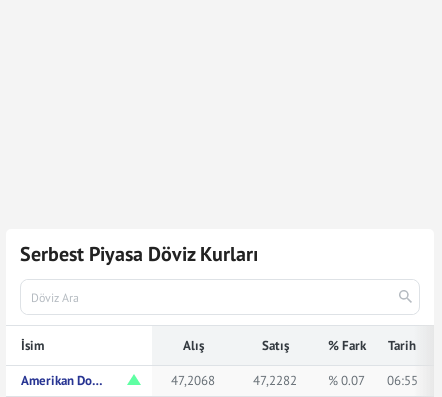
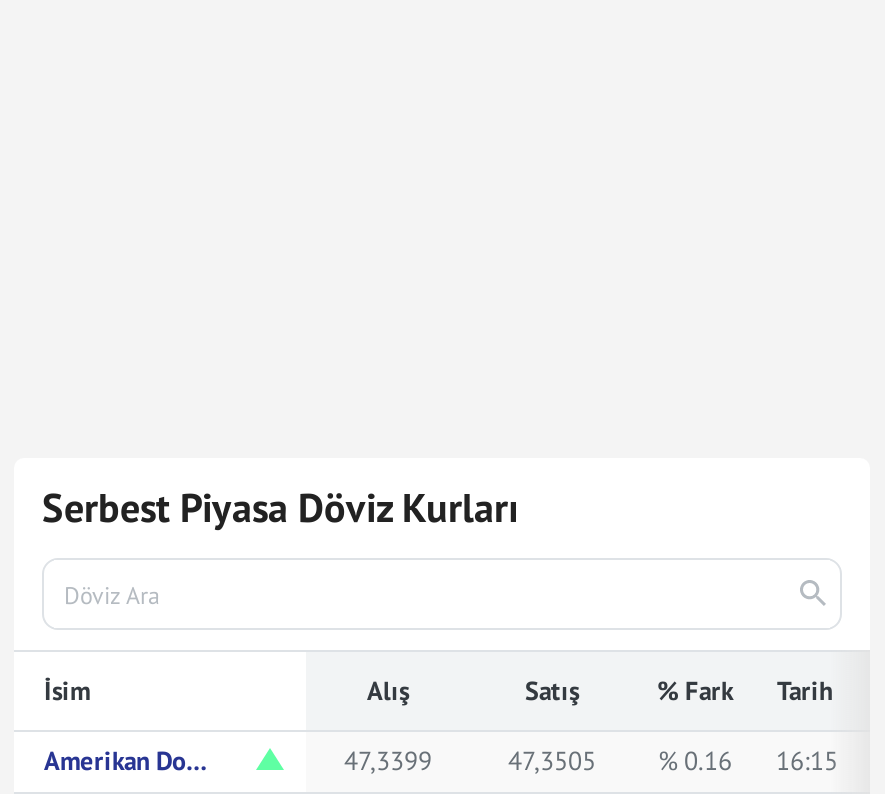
- 47,2068
+ 47,3399

- 47,2282
+ 47,3505

- % 0.07
+ % 0.16

- 06:55
+ 16:15
